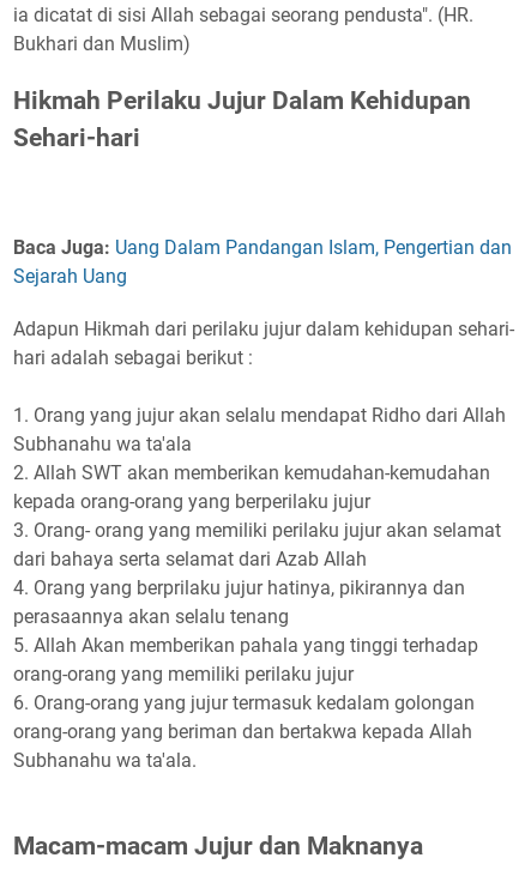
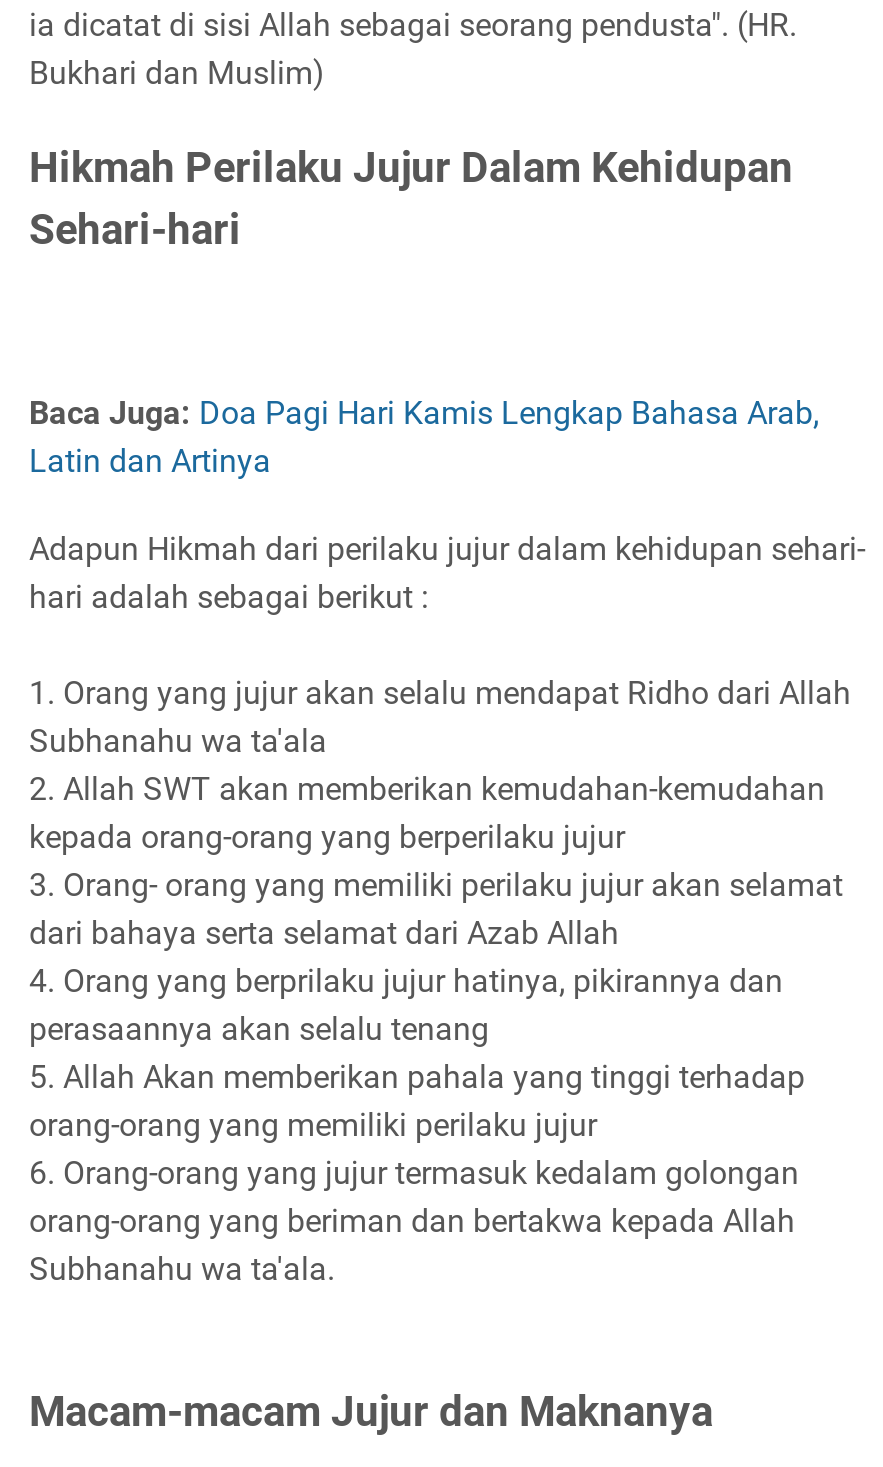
- Baca Juga: Uang Dalam Pandangan Islam, Pengertian dan
- Sejarah Uang
+ Baca Juga: Doa Pagi Hari Kamis Lengkap Bahasa Arab,
+ Latin dan Artinya
